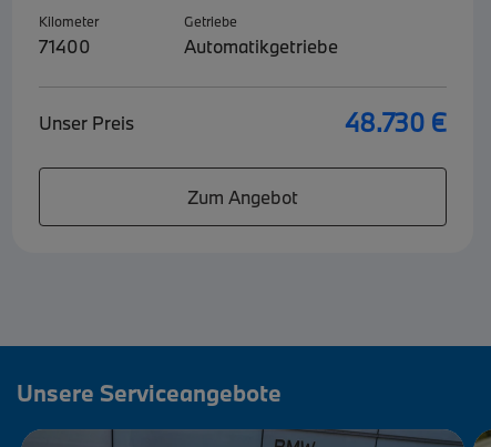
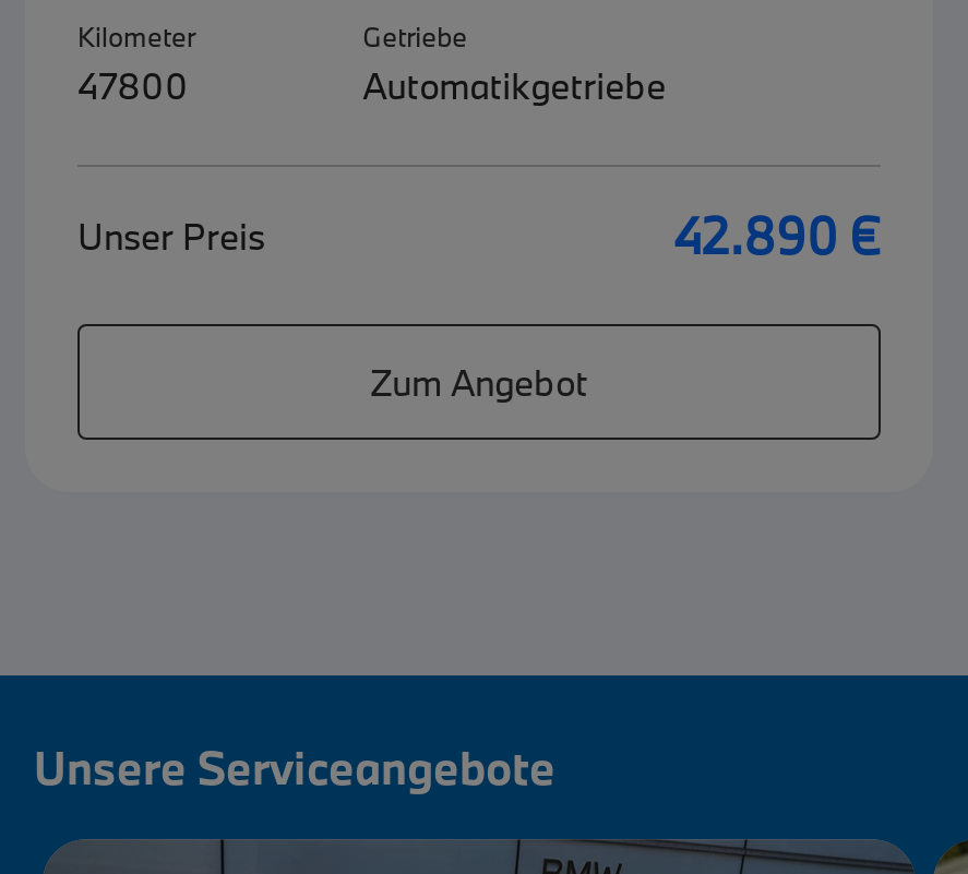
- 71400
+ 47800

- 48.730 €
+ 42.890 €
